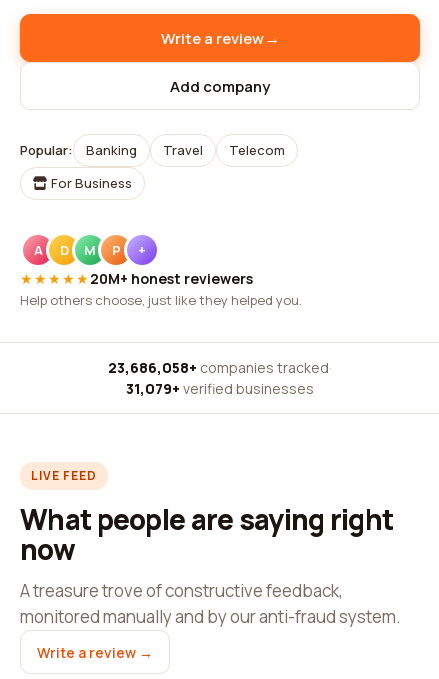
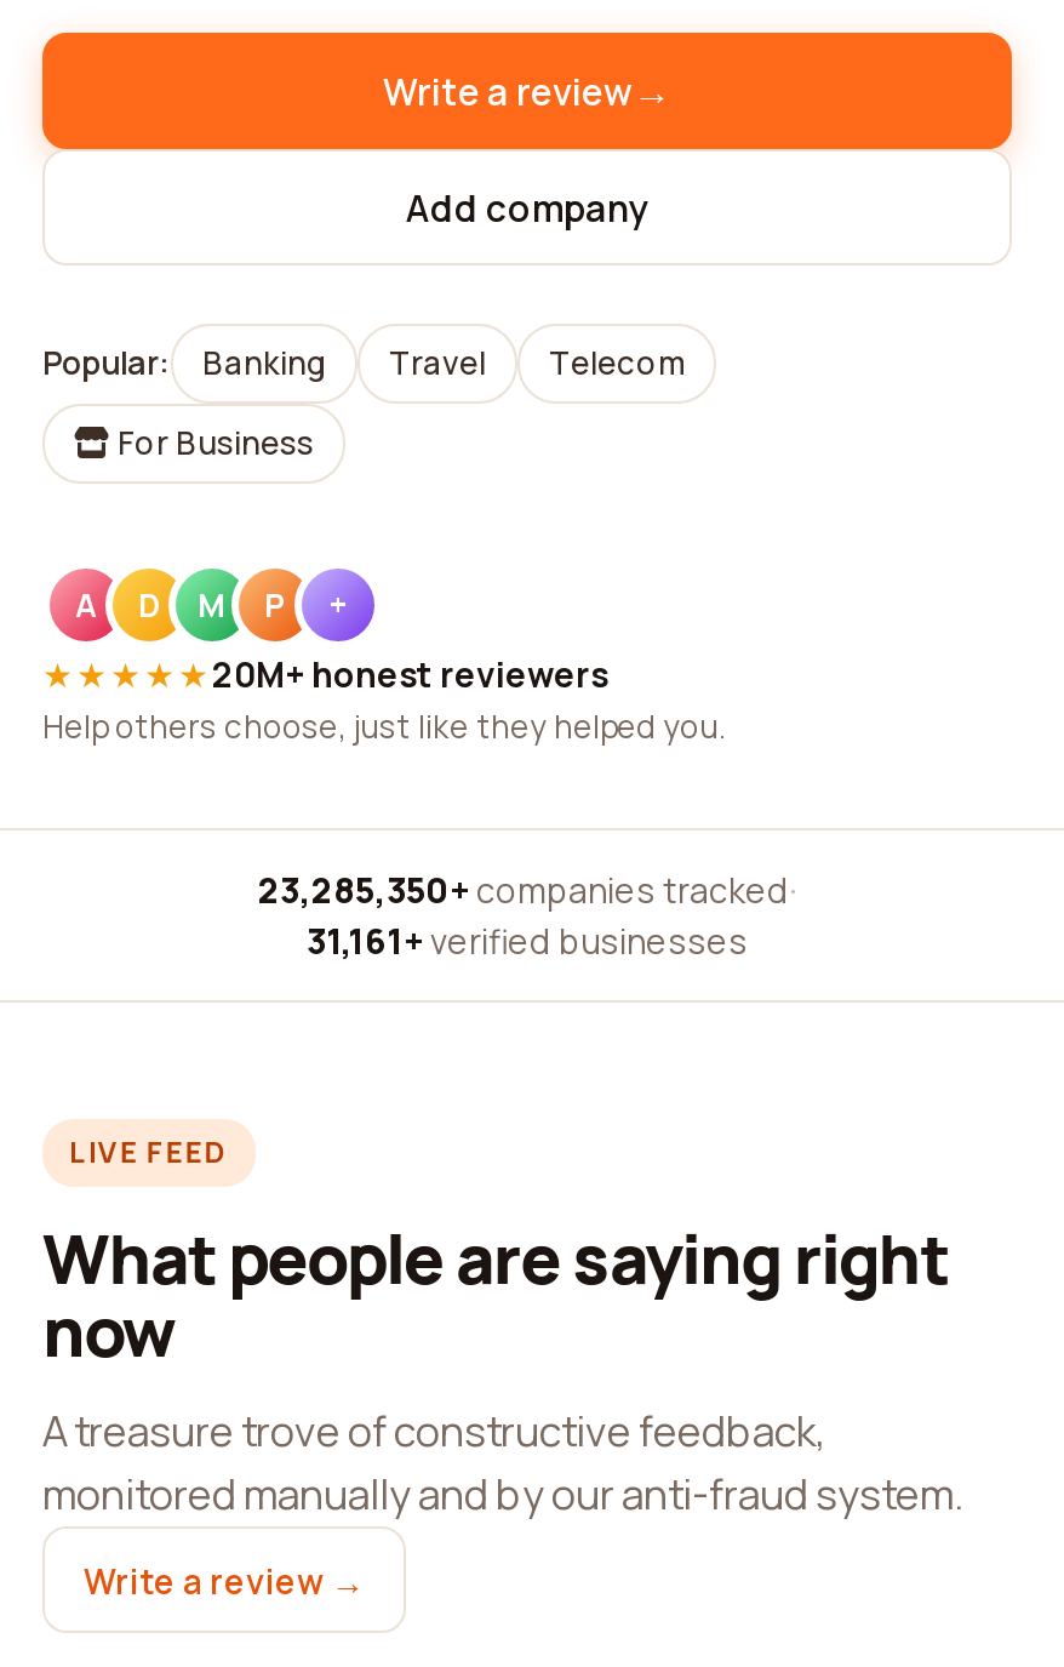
- 23,686,058+ companies tracked ·
+ 23,285,350+ companies tracked ·

- 31,079+ verified businesses
+ 31,161+ verified businesses
